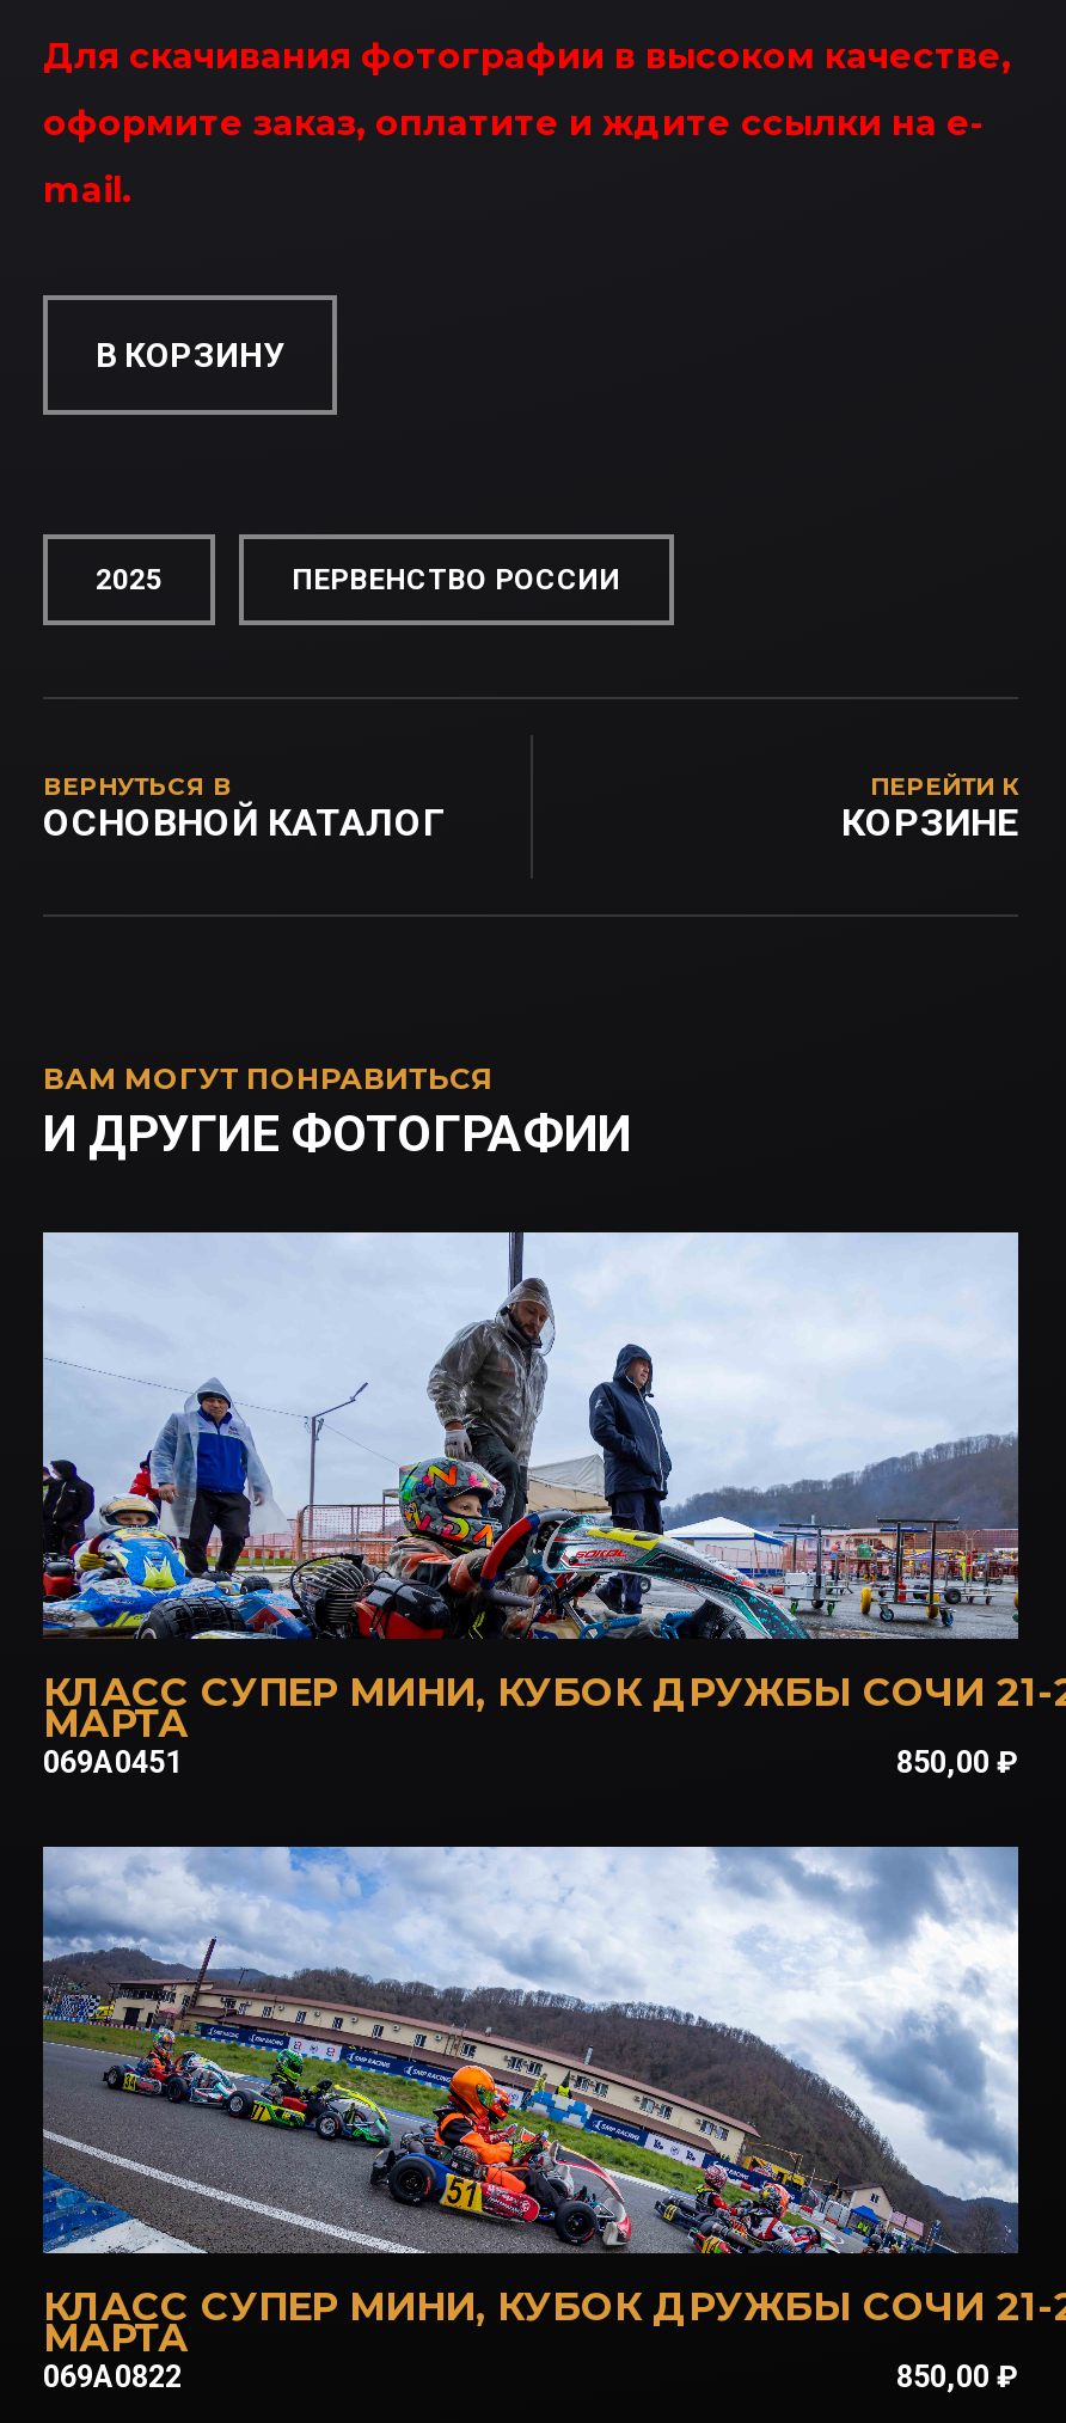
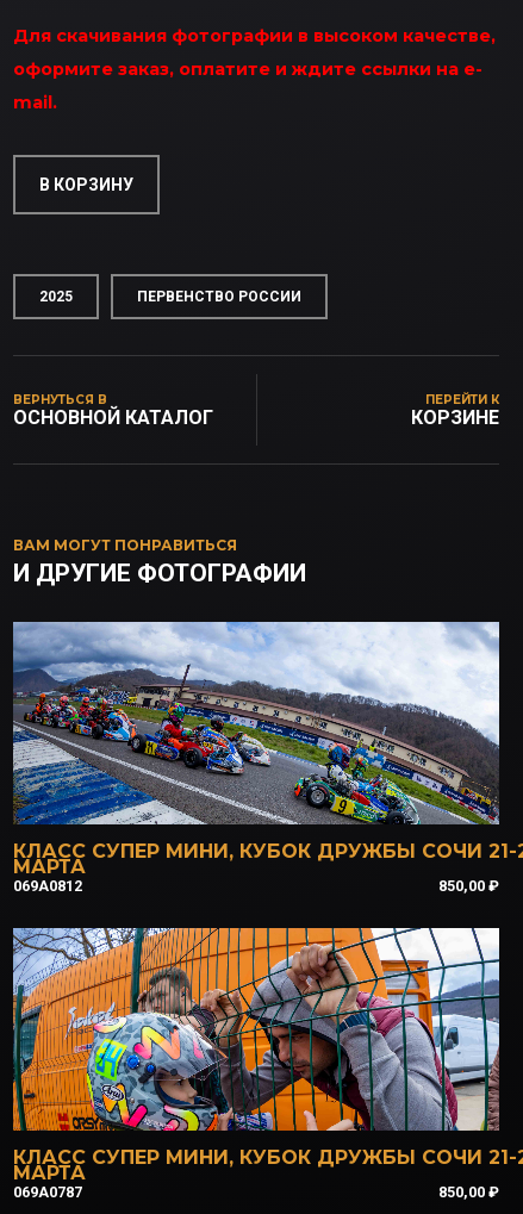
- [image]
+ [image]

- 069A0451
+ 069A0812

- [image]
+ [image]

- 069A0822
+ 069A0787
